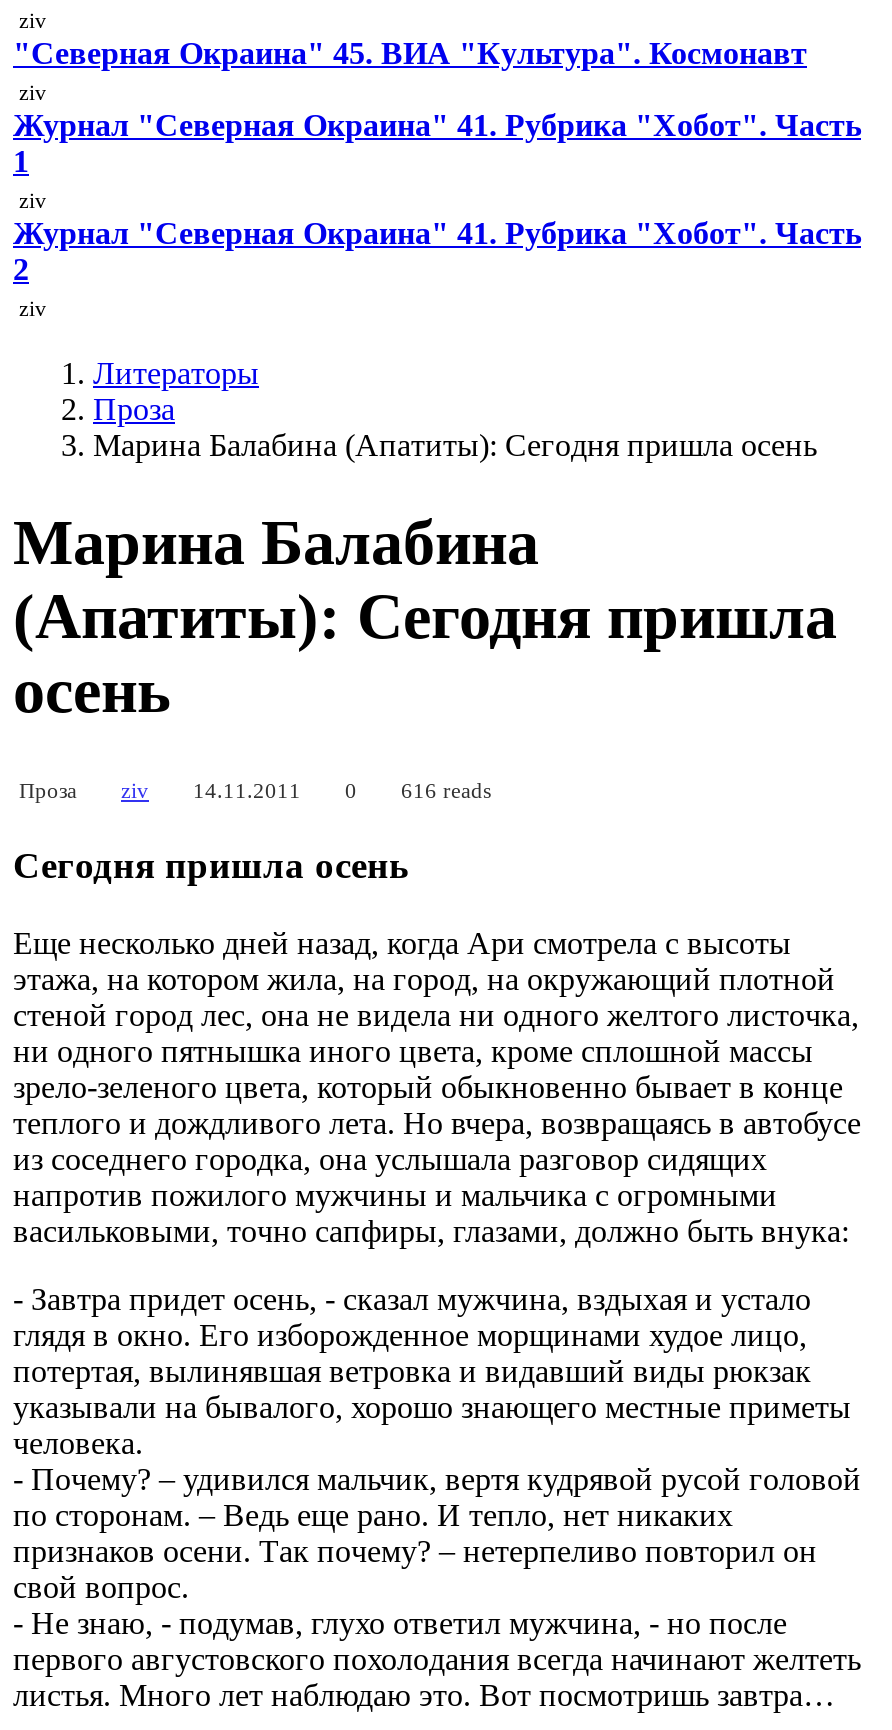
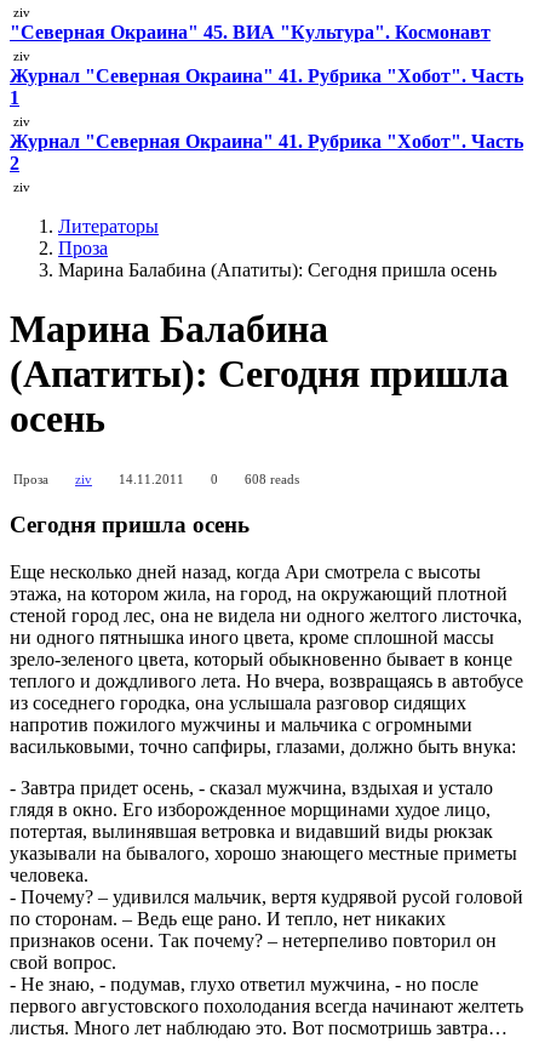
- Проза ziv 14.11.2011 0 616 reads
+ Проза ziv 14.11.2011 0 608 reads
